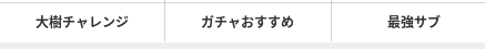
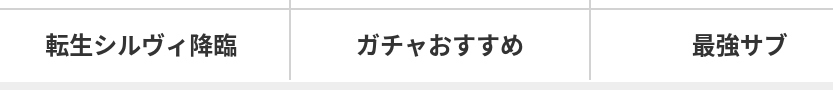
- 大樹チャレンジ
+ 転生シルヴィ降臨
